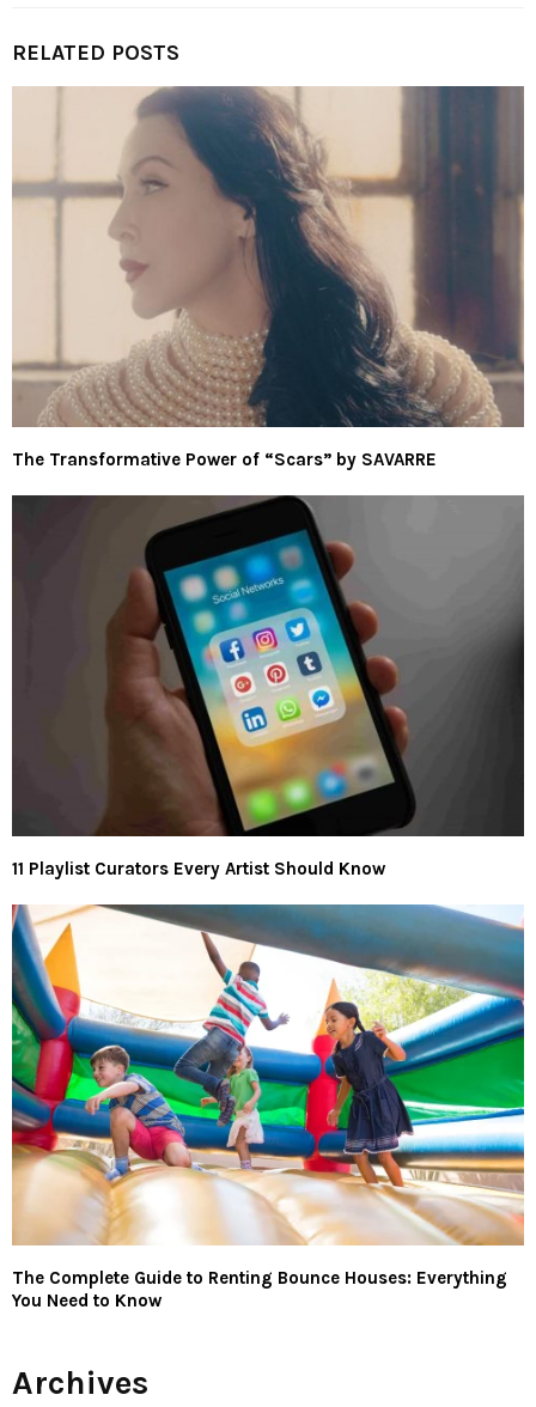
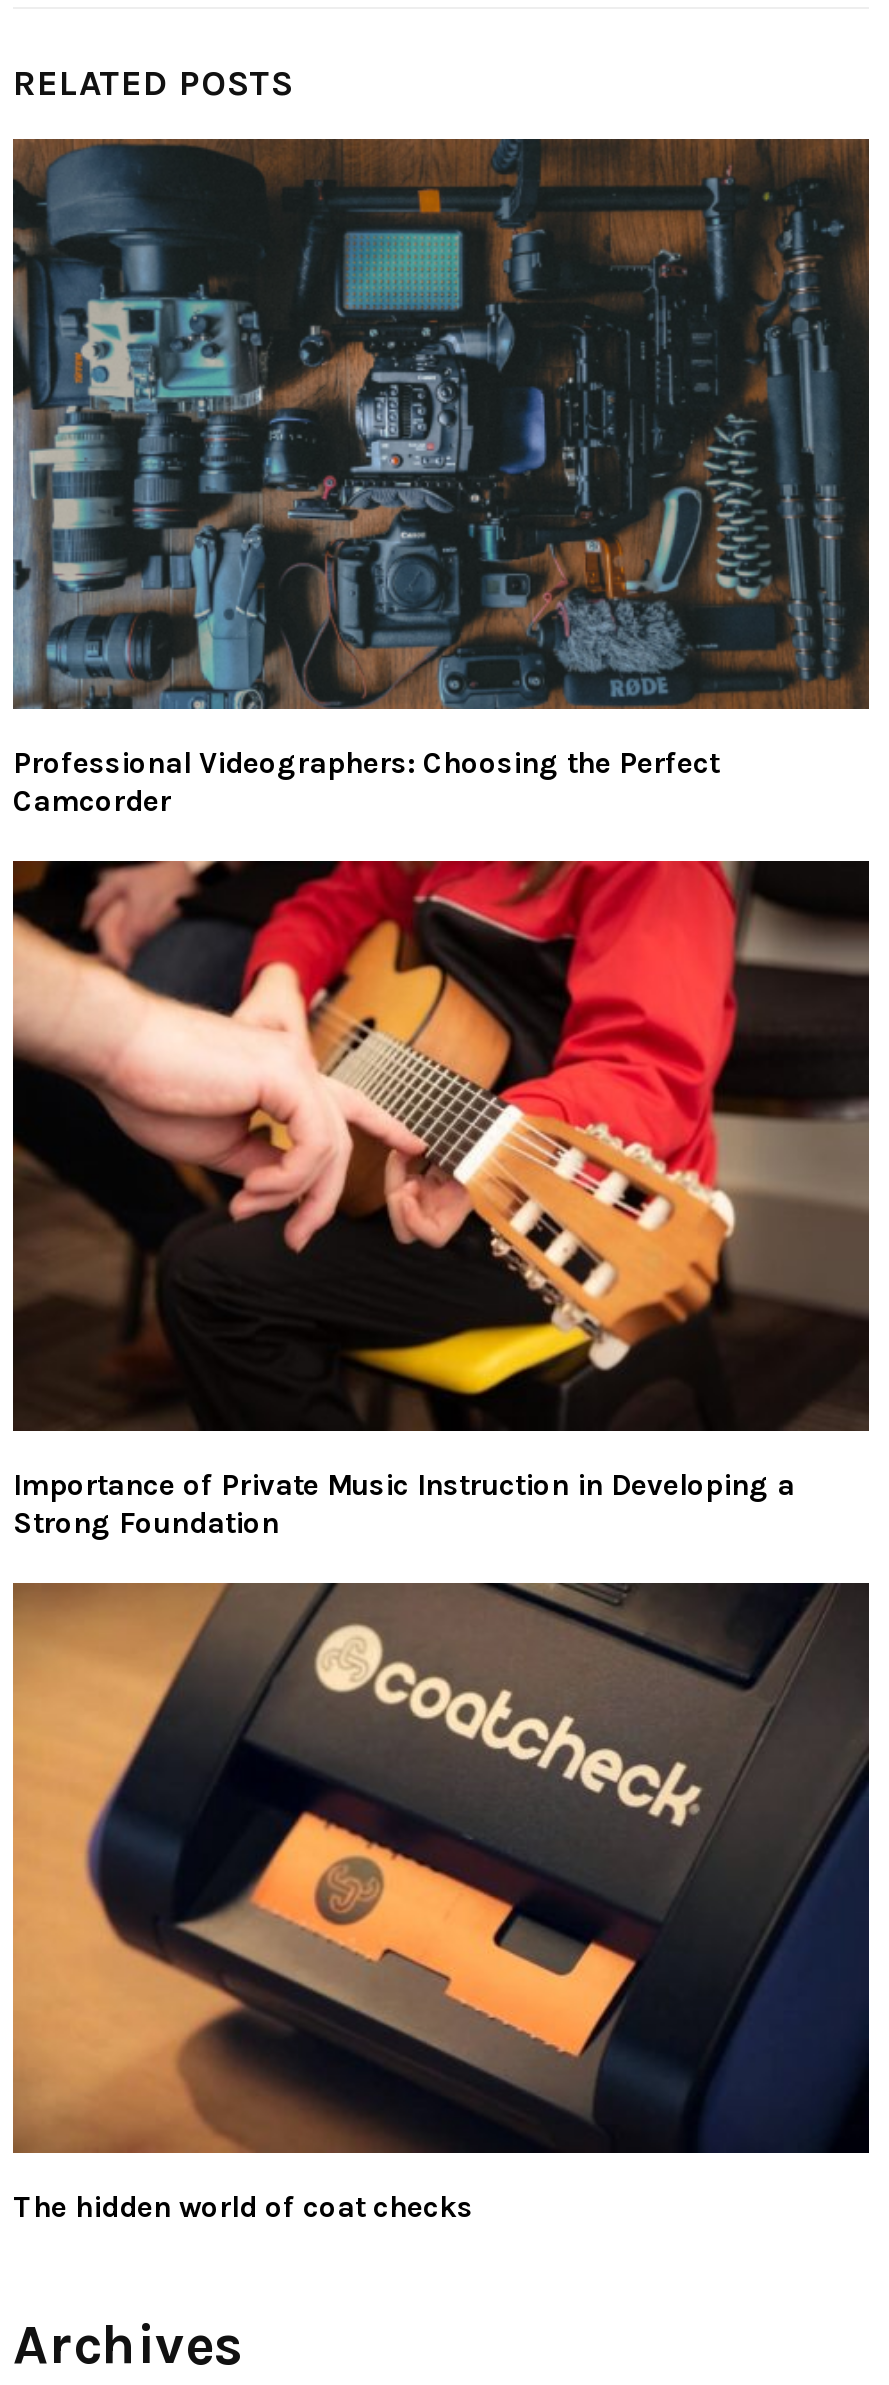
- [image]
- The Transformative Power of “Scars” by SAVARRE
+ [image]
+ Professional Videographers: Choosing the Perfect
+ Camcorder

- [image]
- 11 Playlist Curators Every Artist Should Know
+ [image]
+ Importance of Private Music Instruction in Developing a
+ Strong Foundation

- [image]
+ [image]

- The Complete Guide to Renting Bounce Houses: Everything
- You Need to Know
+ The hidden world of coat checks
